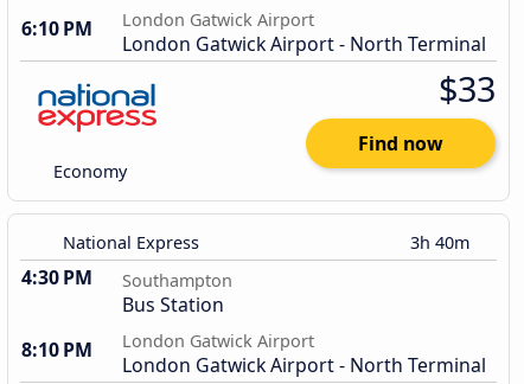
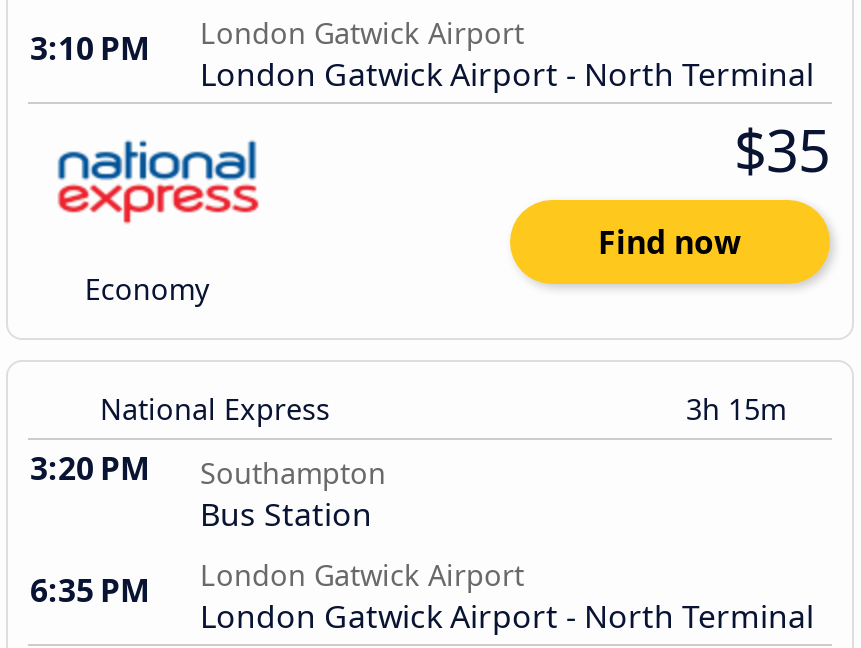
- 6:10 PM London Gatwick Airport
+ 3:10 PM London Gatwick Airport

- $33
+ $35

- 3h 40m
+ 3h 15m

- 4:30 PM Southampton
+ 3:20 PM Southampton

- 8:10 PM London Gatwick Airport
+ 6:35 PM London Gatwick Airport
